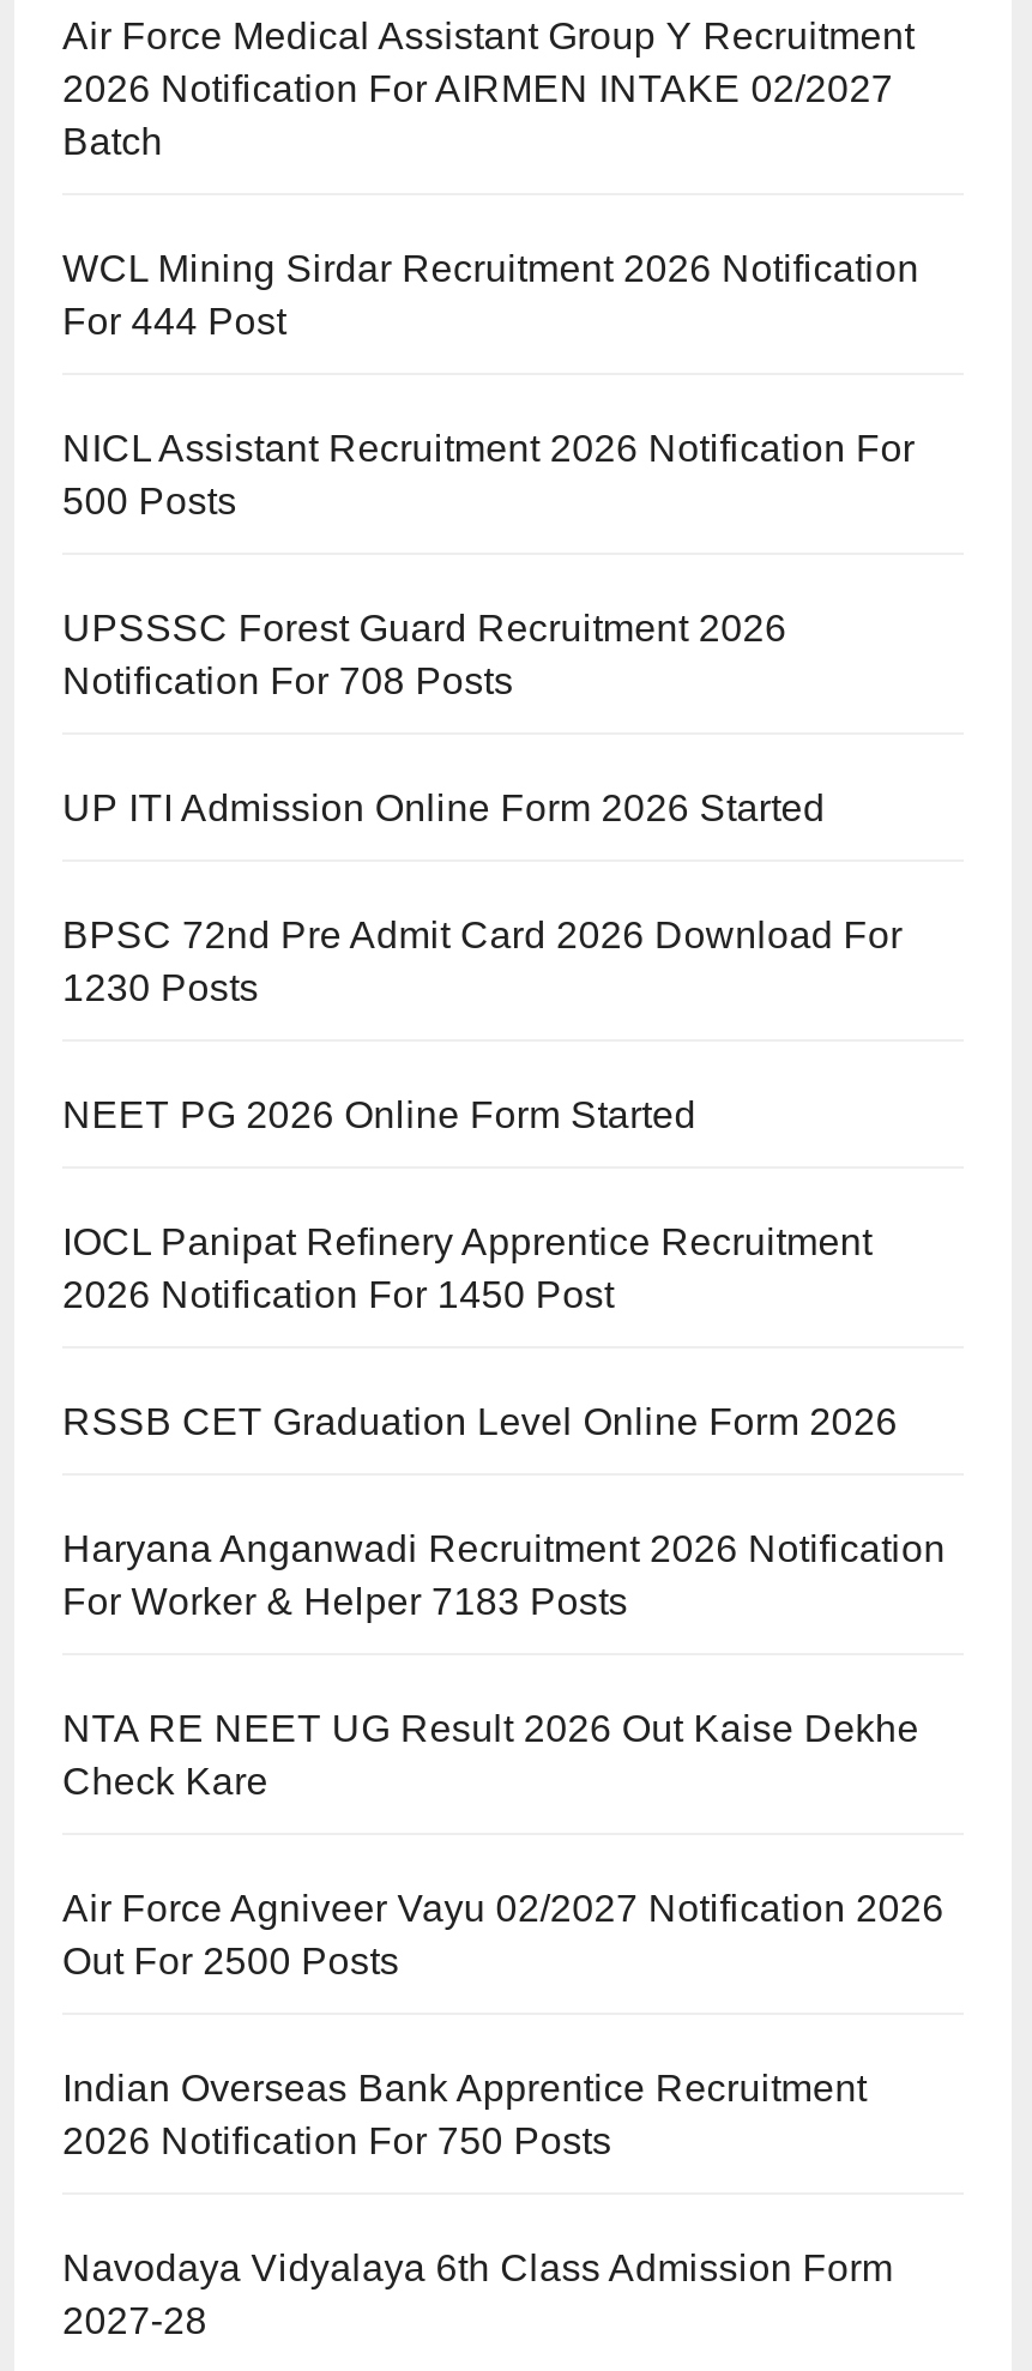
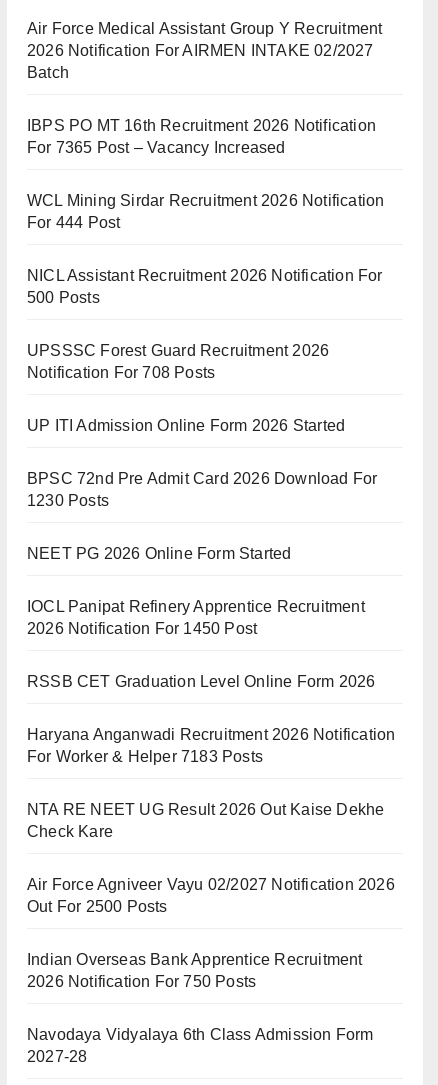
+ IBPS PO MT 16th Recruitment 2026 Notification
+ For 7365 Post – Vacancy Increased
